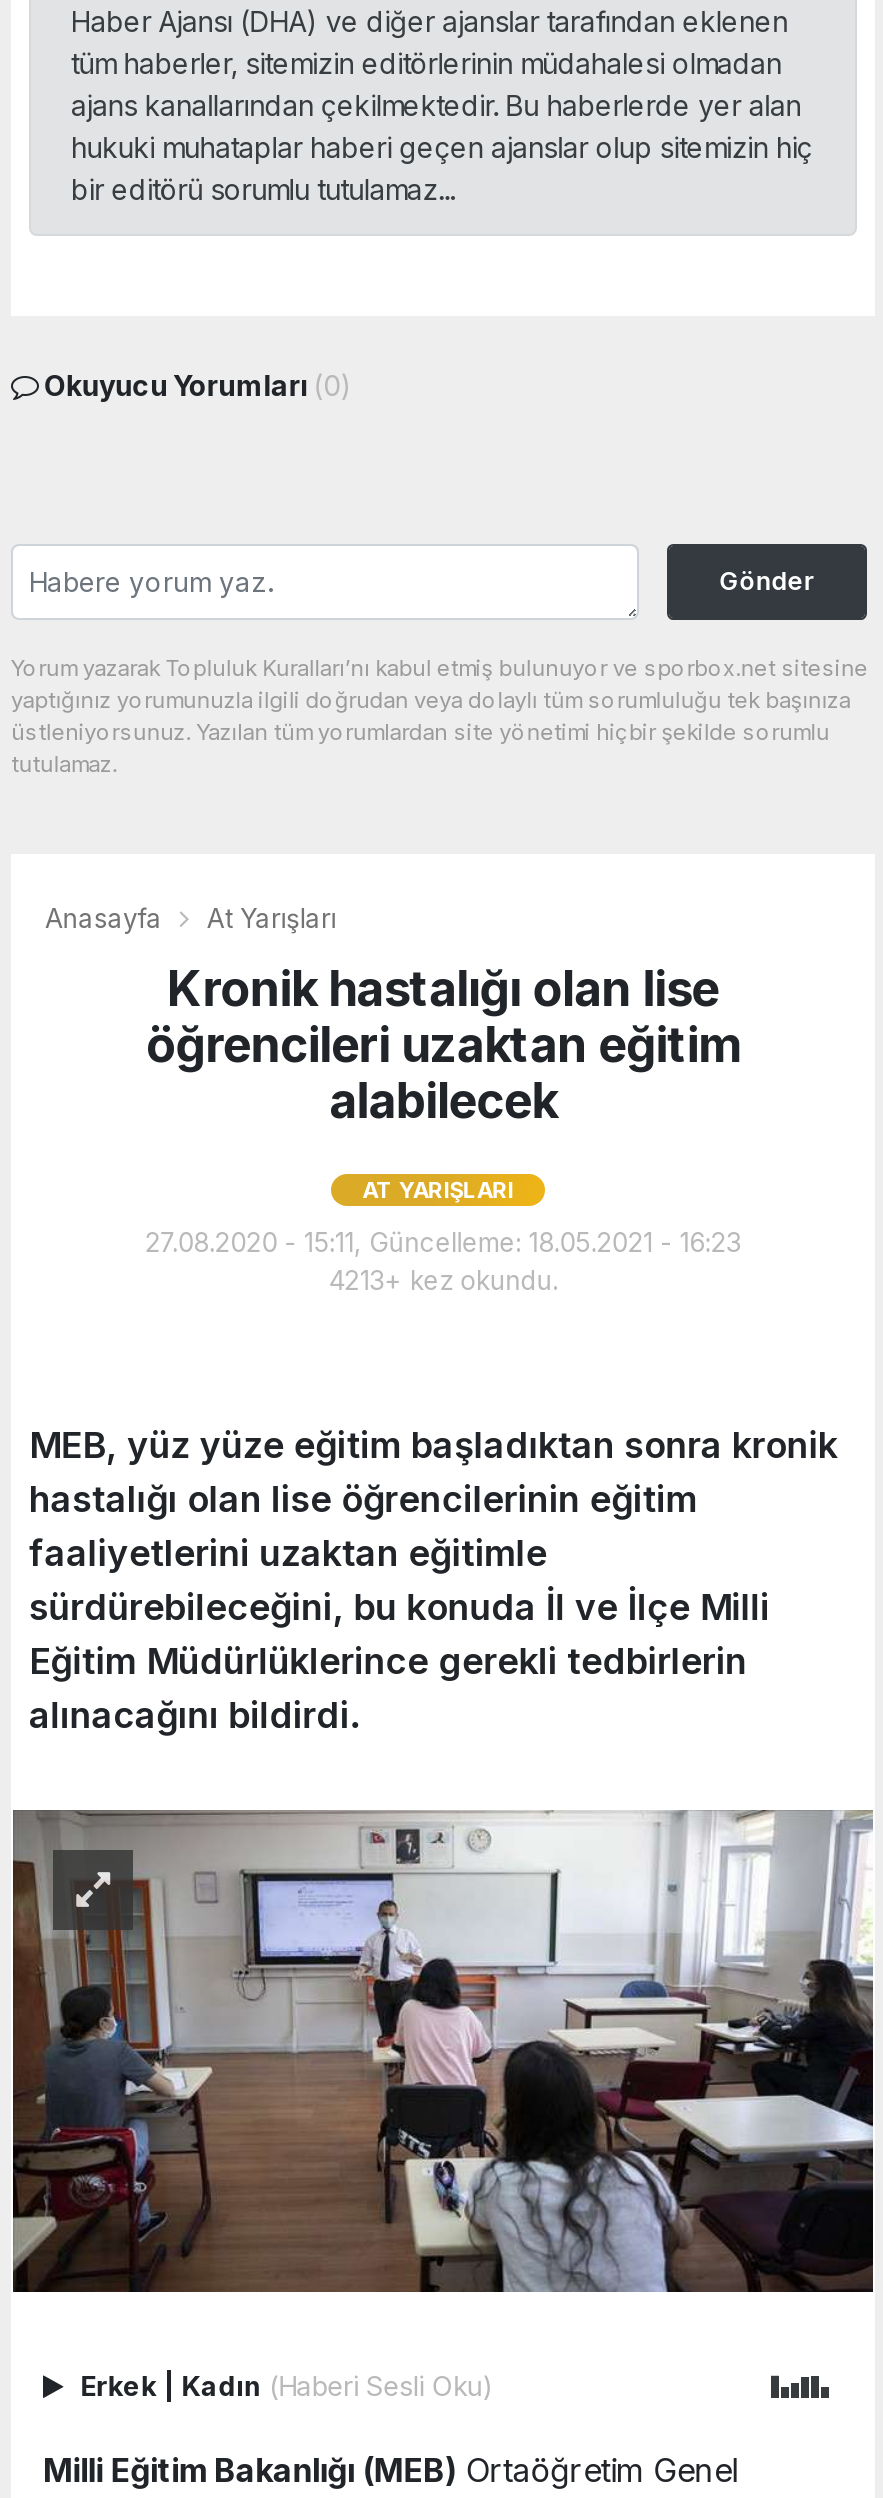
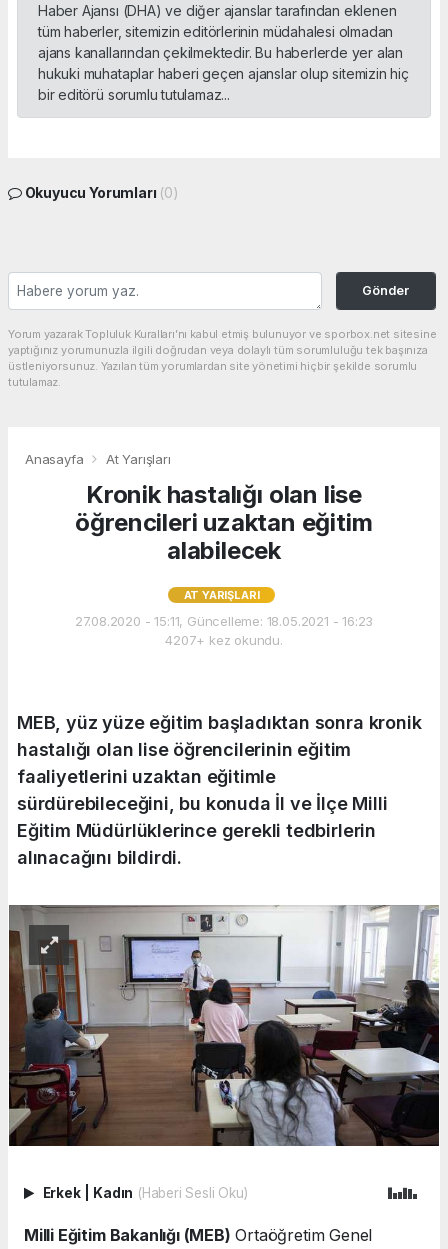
- 4213+ kez okundu.
+ 4207+ kez okundu.
